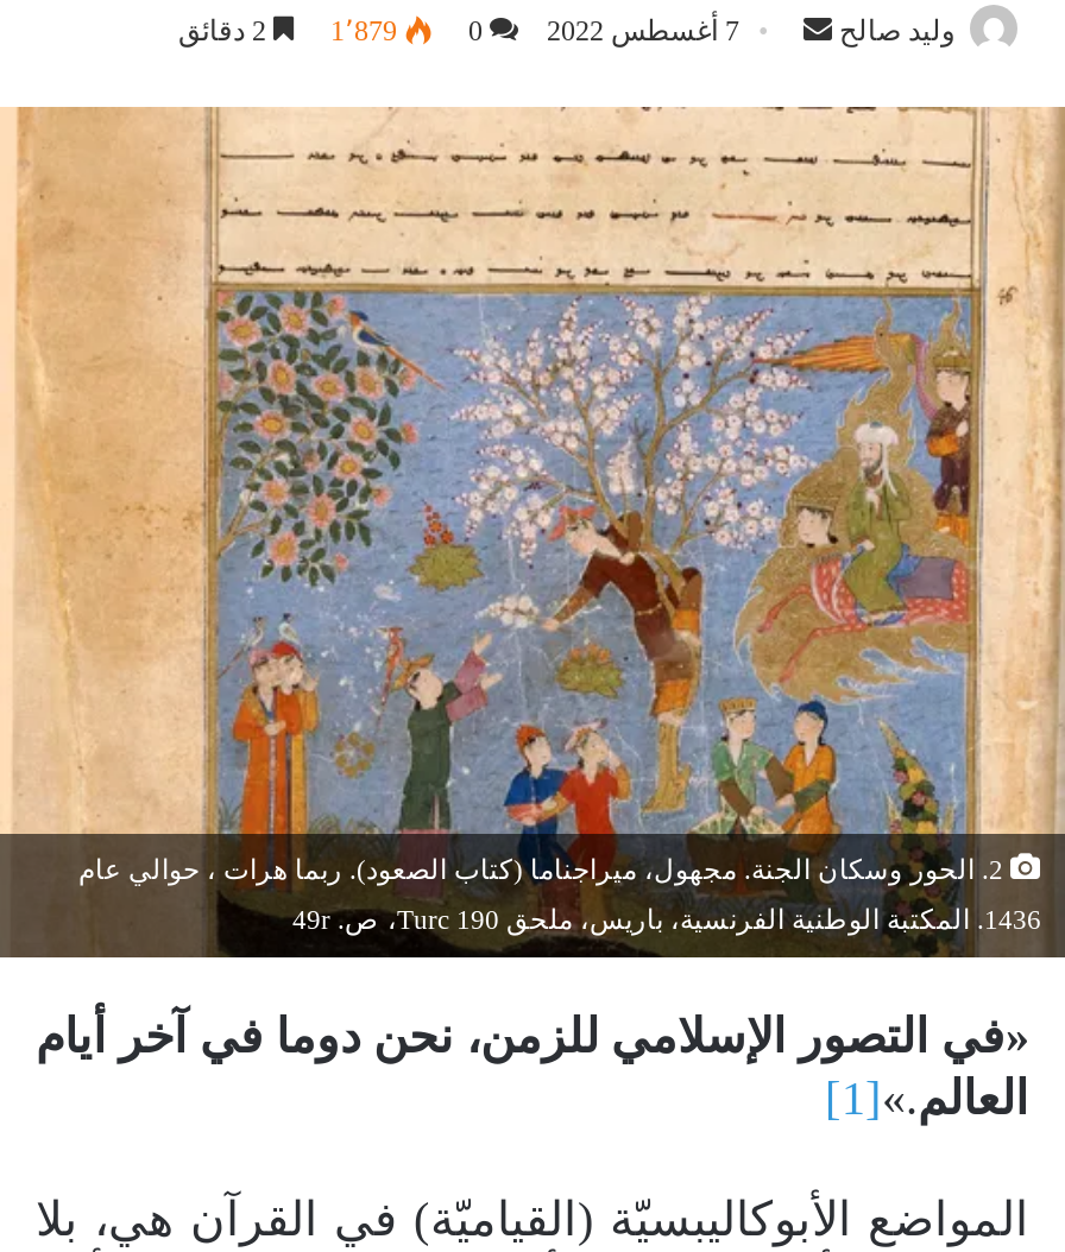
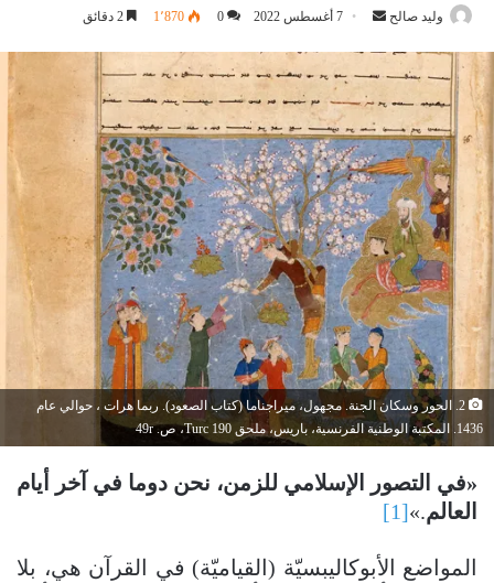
- 1٬879
+ 1٬870
